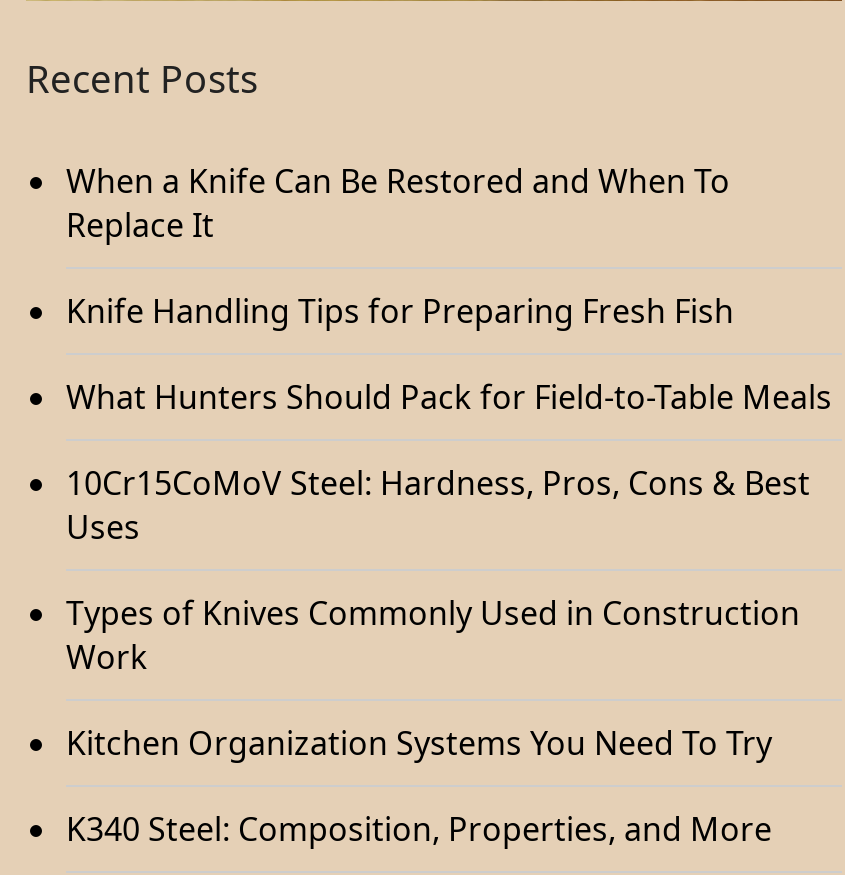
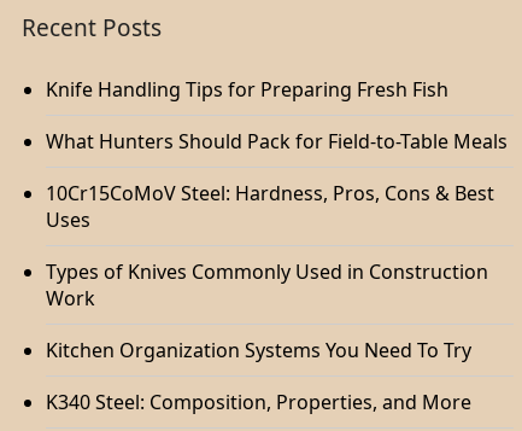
- When a Knife Can Be Restored and When To
- Replace It
